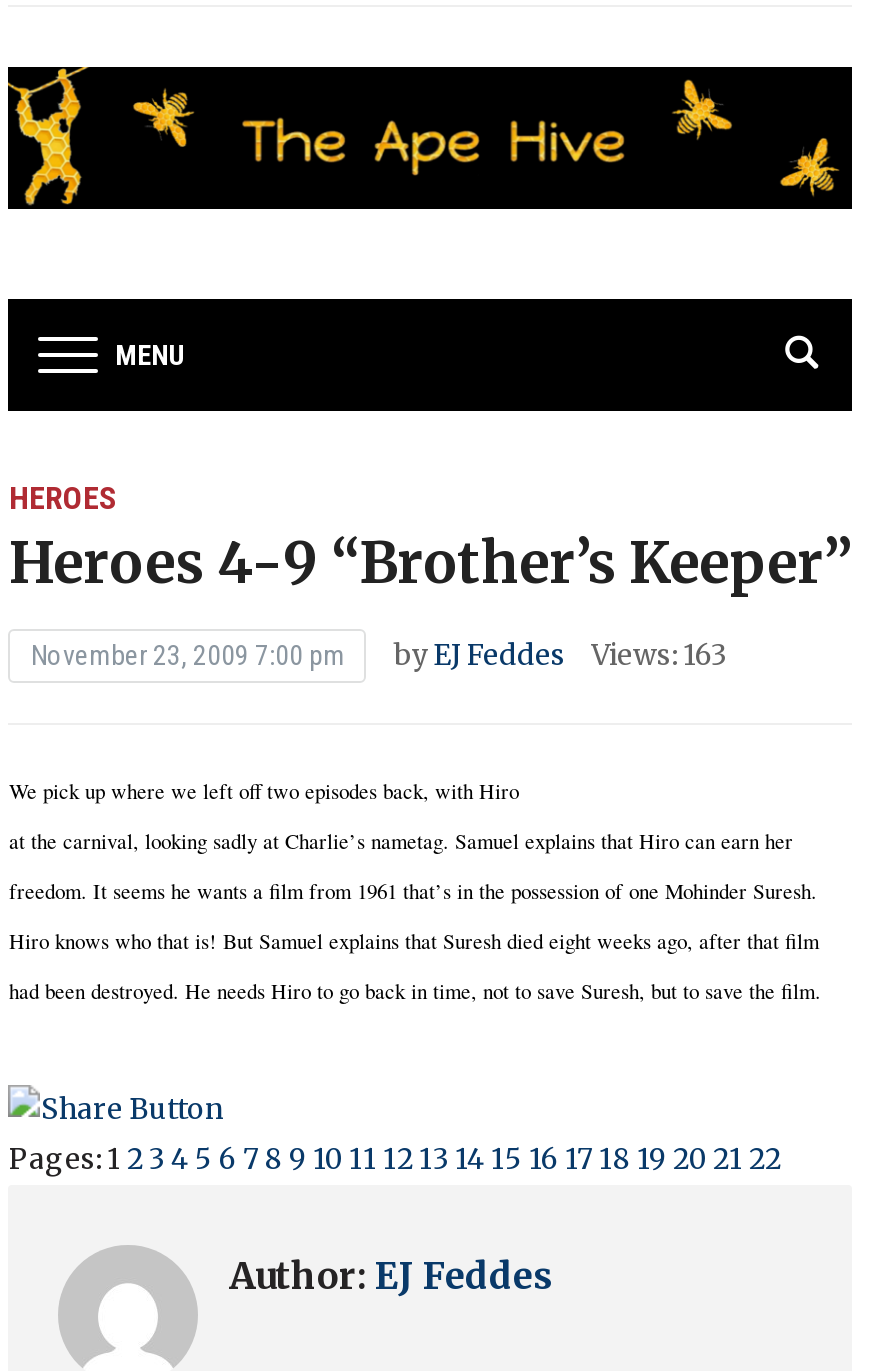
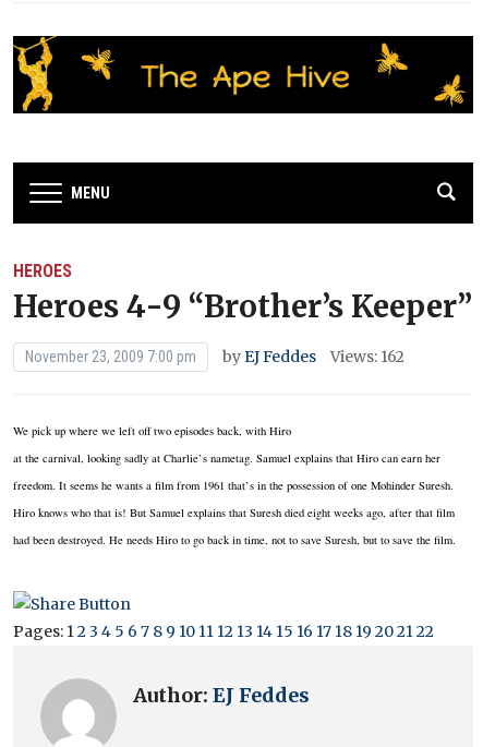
- November 23, 2009 7:00 pm byEJ Feddes Views: 163
+ November 23, 2009 7:00 pm byEJ Feddes Views: 162
